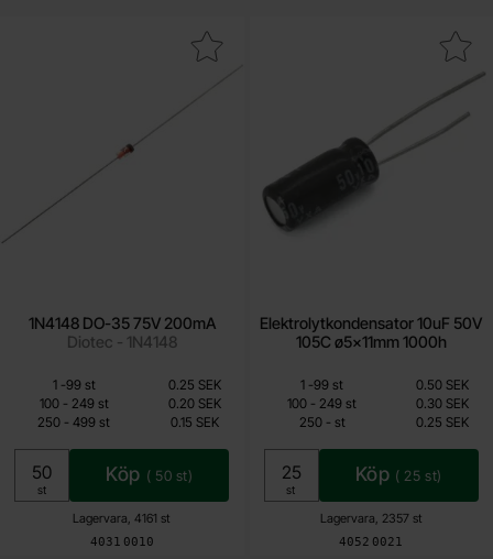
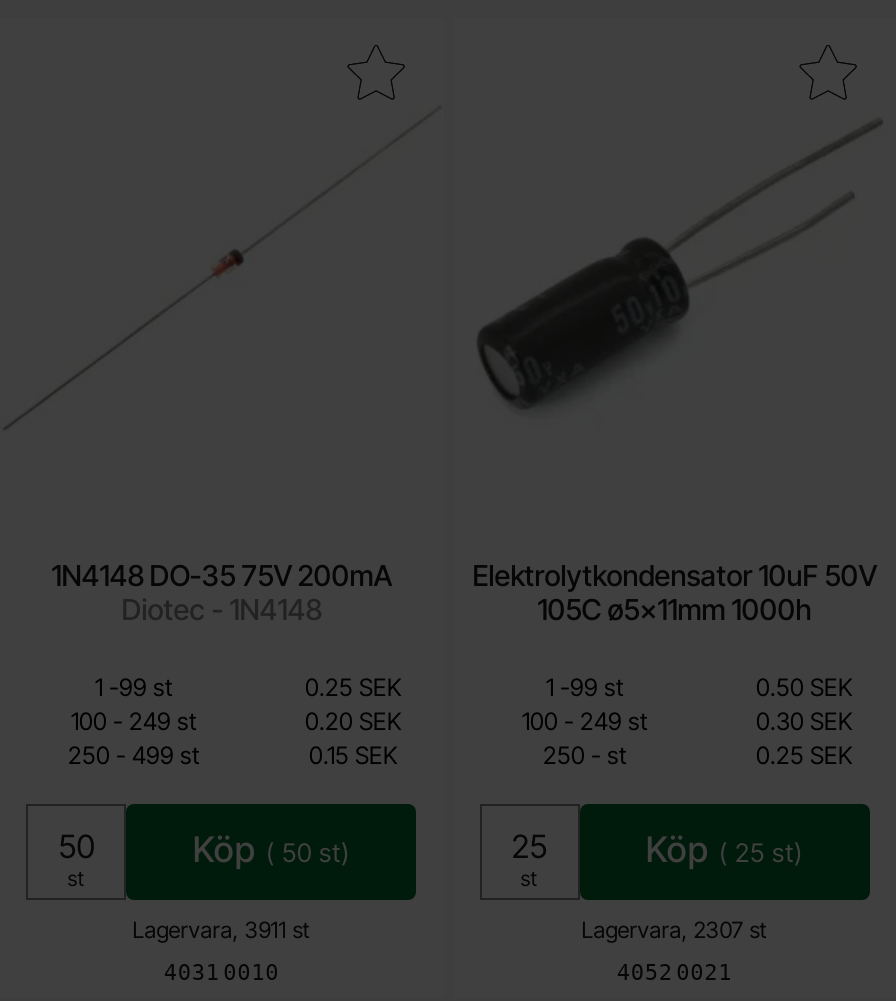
- Lagervara, 4161 st
+ Lagervara, 3911 st

- Lagervara, 2357 st
+ Lagervara, 2307 st
